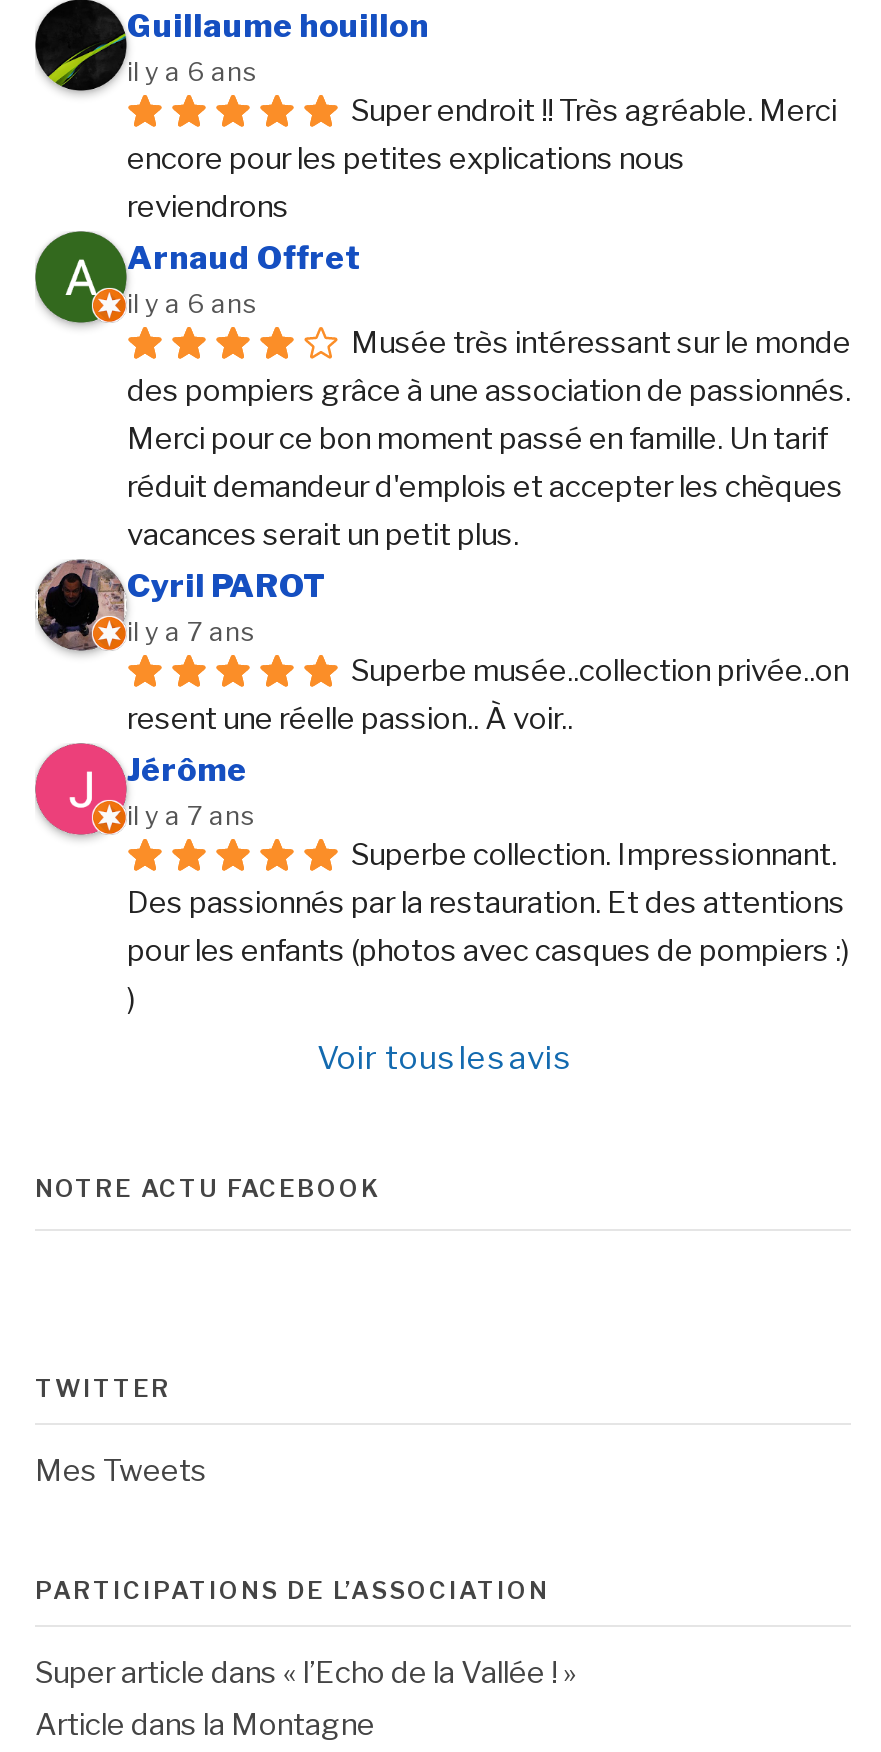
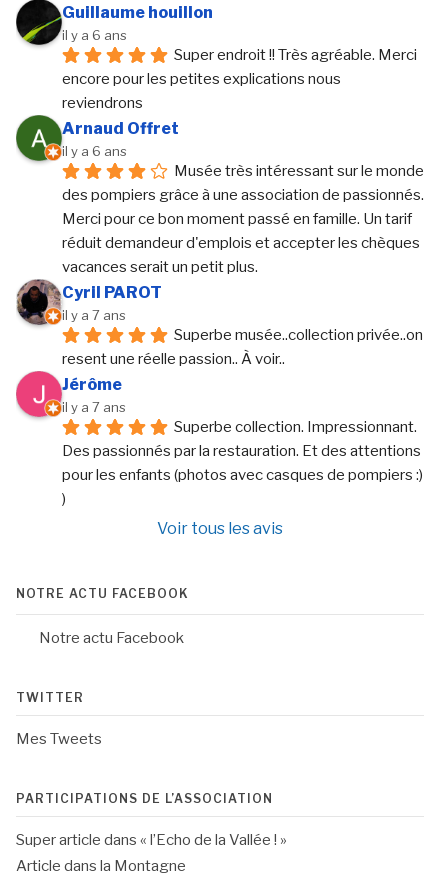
+ Notre actu Facebook
